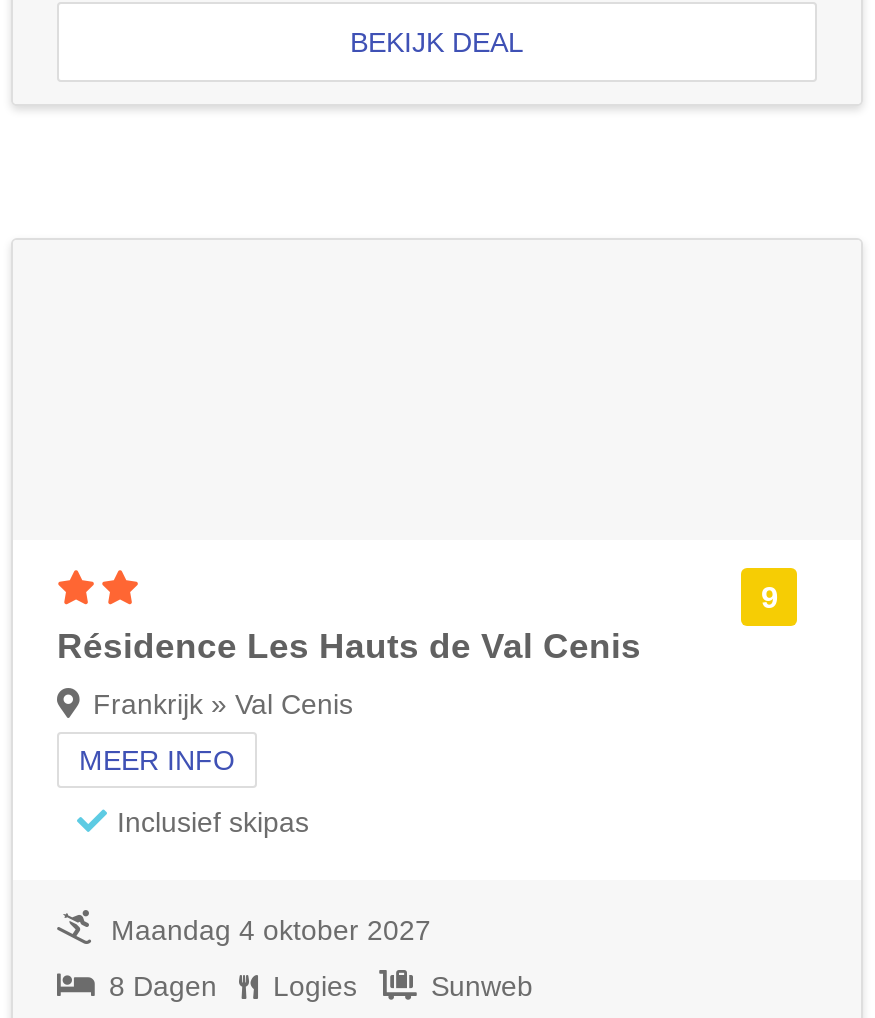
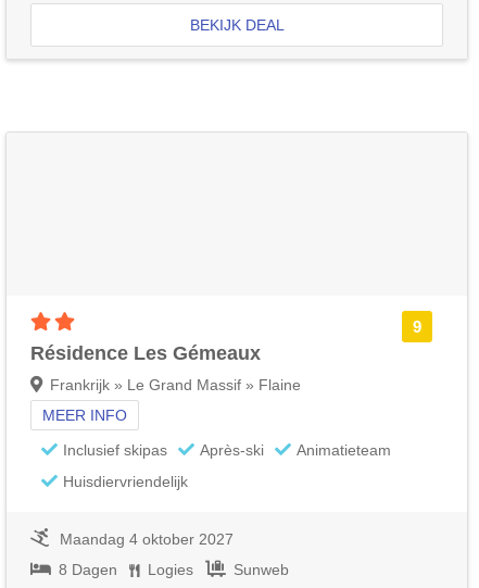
- Résidence Les Hauts de Val Cenis
+ Résidence Les Gémeaux

- Frankrijk » Val Cenis
+ Frankrijk » Le Grand Massif » Flaine

+ Après-ski
+ Animatieteam
+ Huisdiervriendelijk
